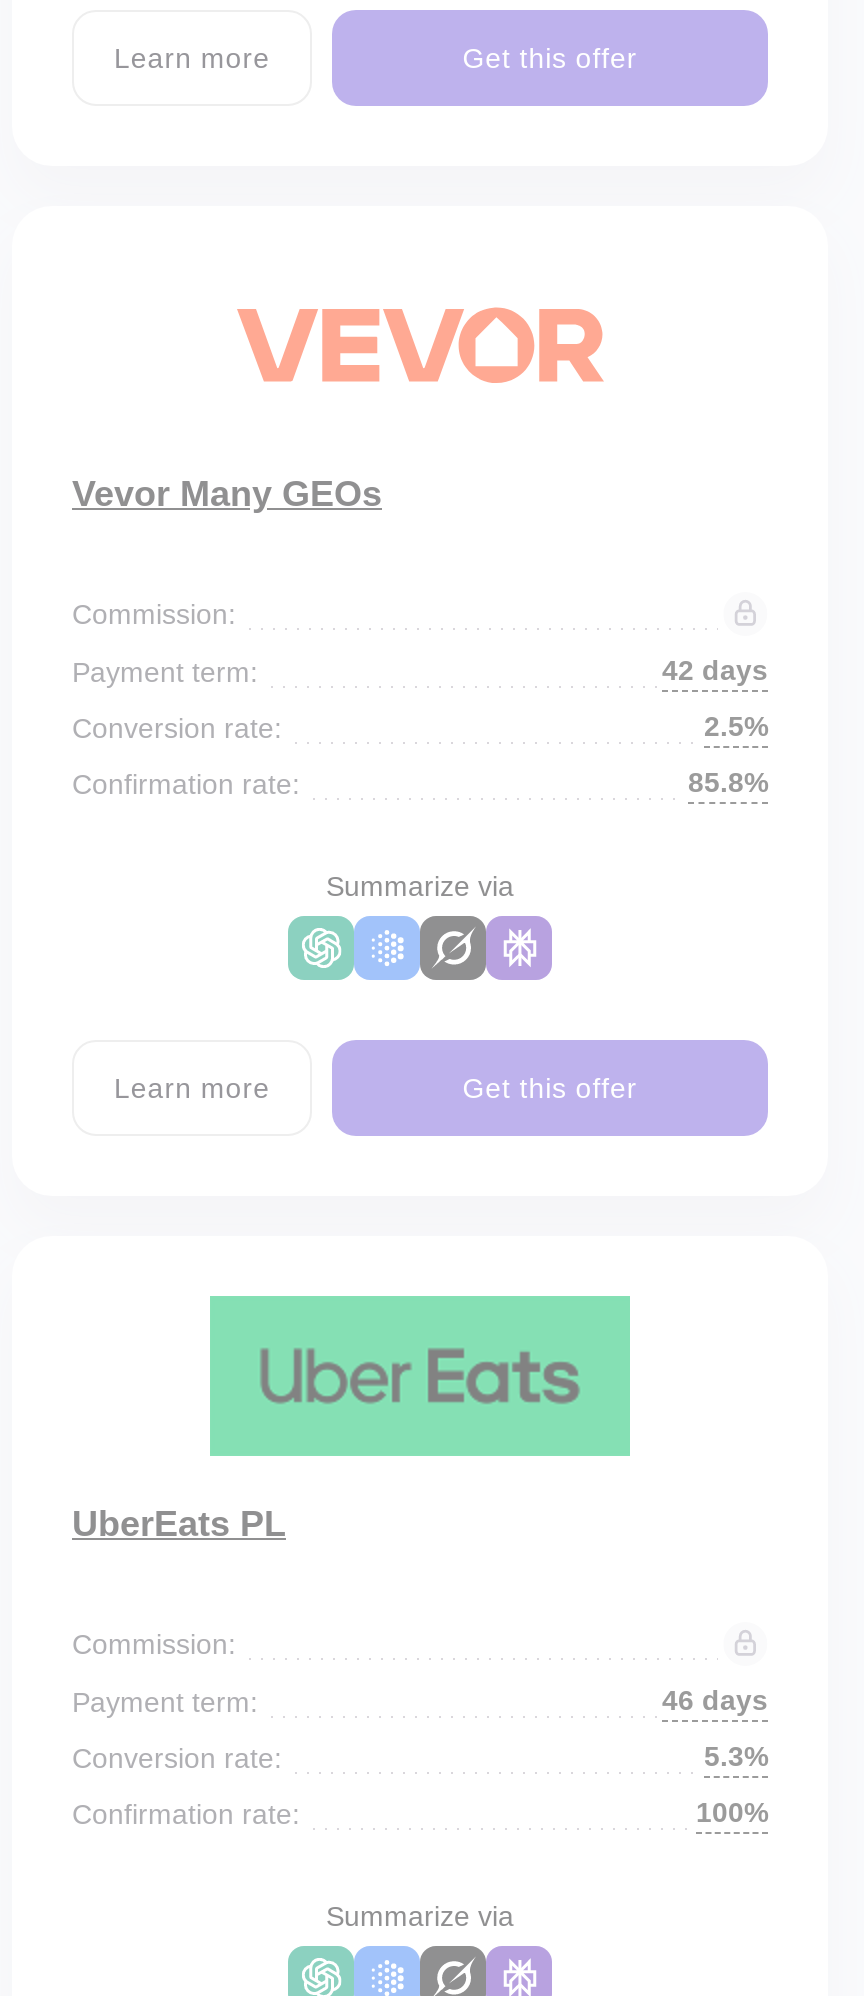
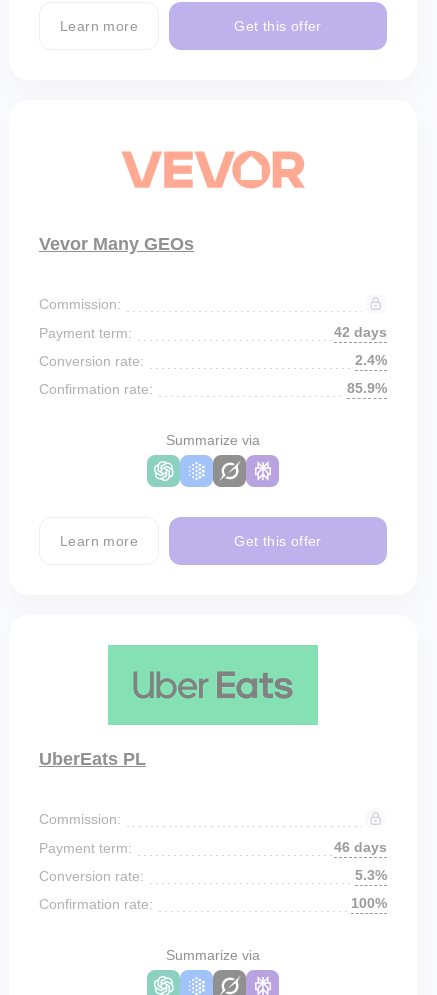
- 2.5%
+ 2.4%

- 85.8%
+ 85.9%
